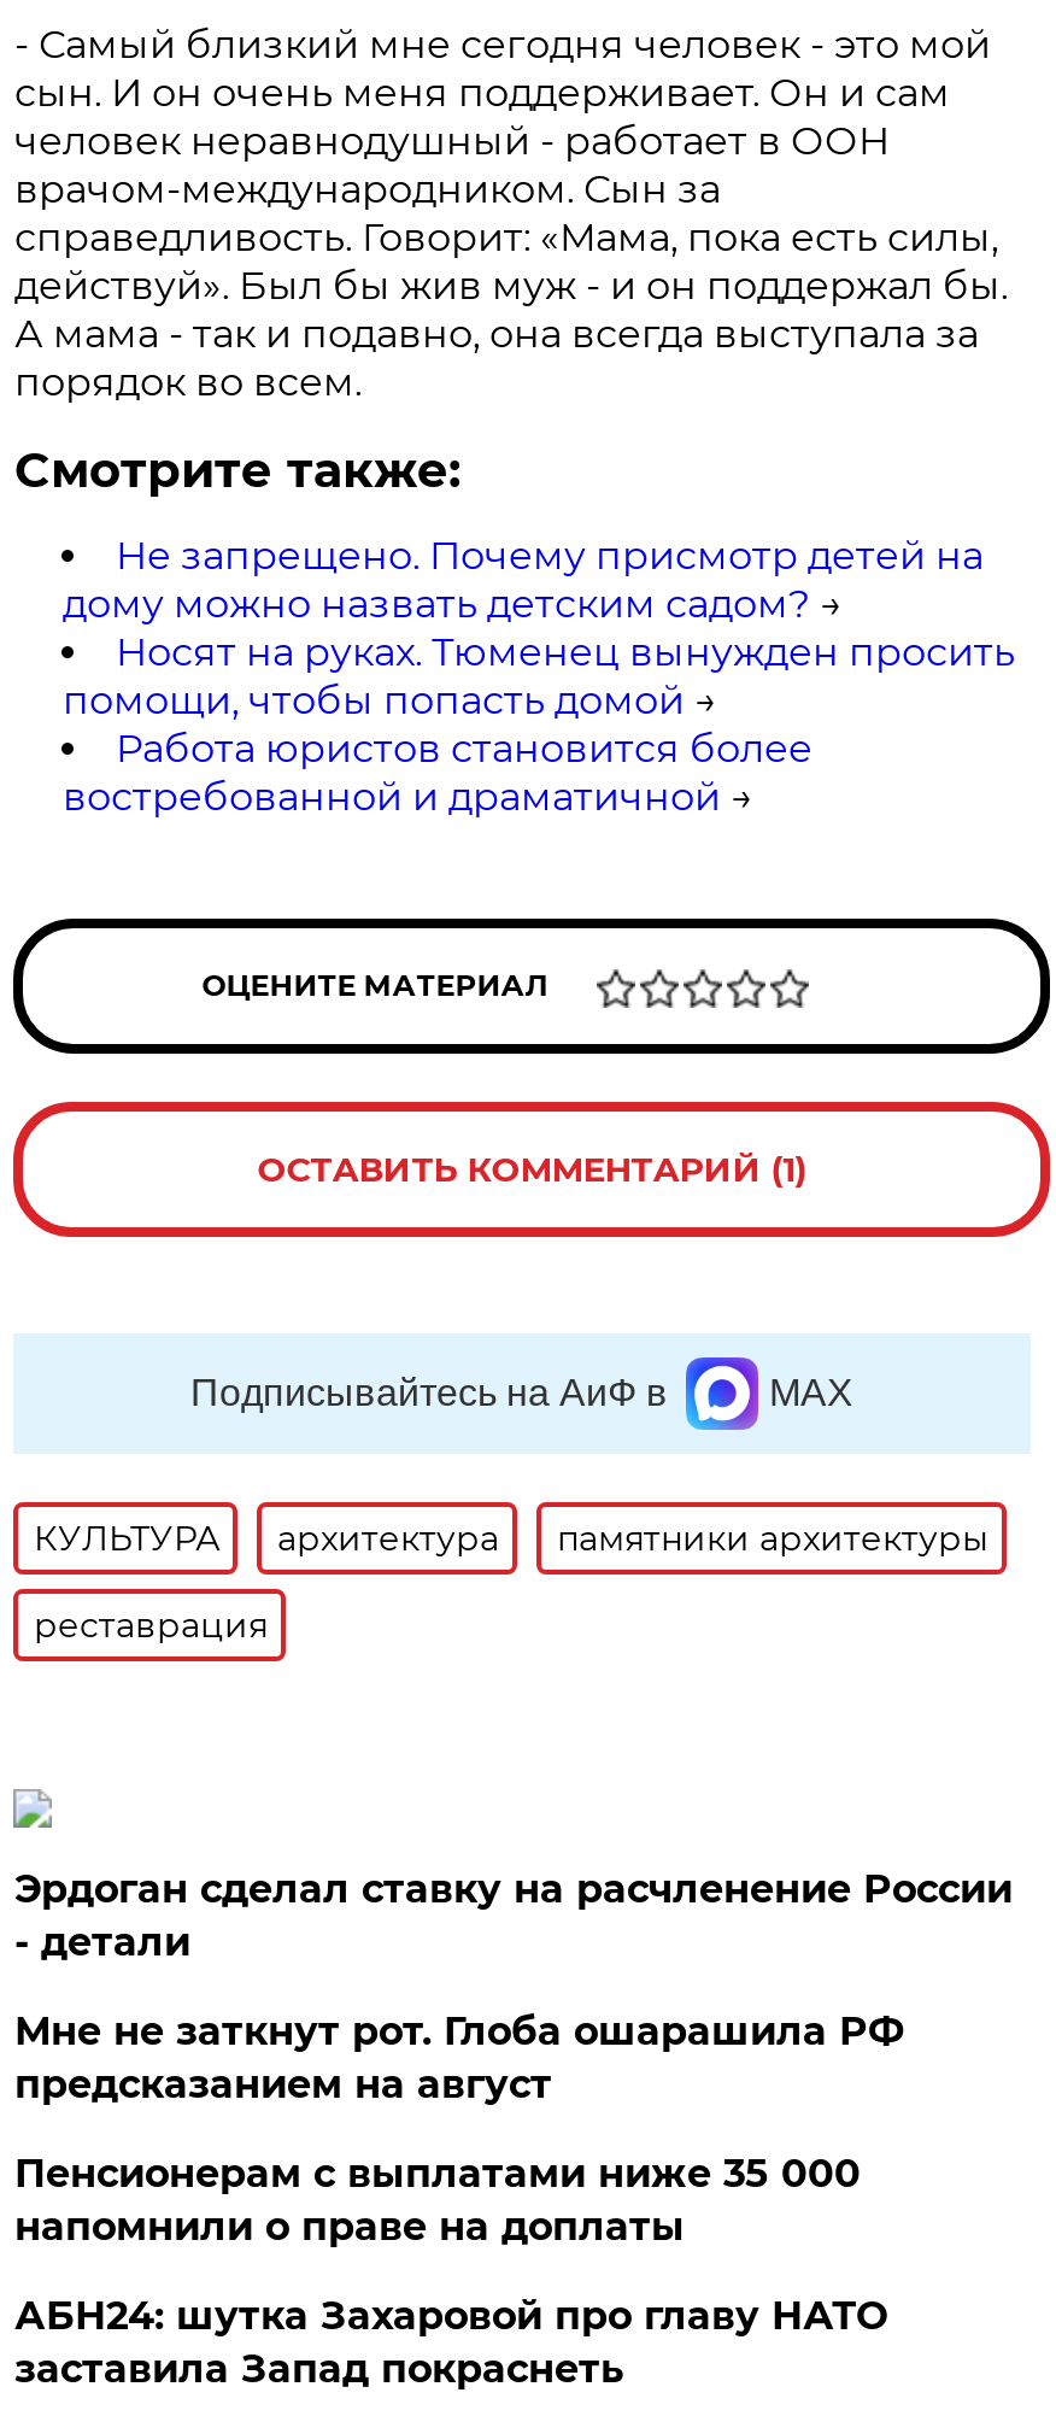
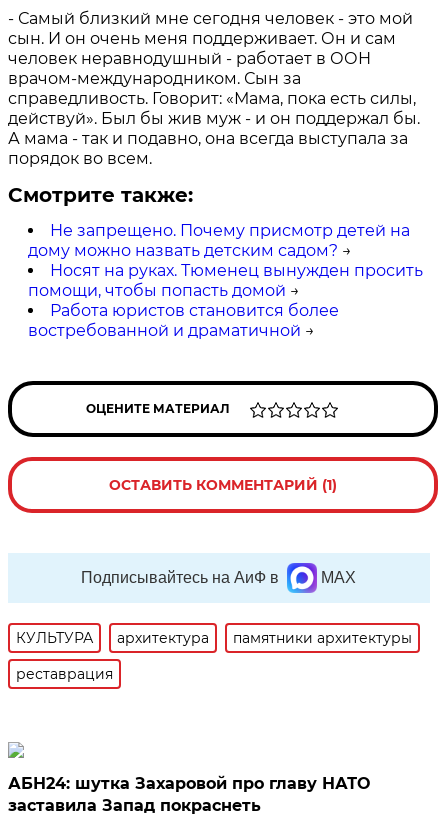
- Эрдоган сделал ставку на расчленение России
- - детали
- Мне не заткнут рот. Глоба ошарашила РФ
- предсказанием на август
- Пенсионерам с выплатами ниже 35 000
- напомнили о праве на доплаты
